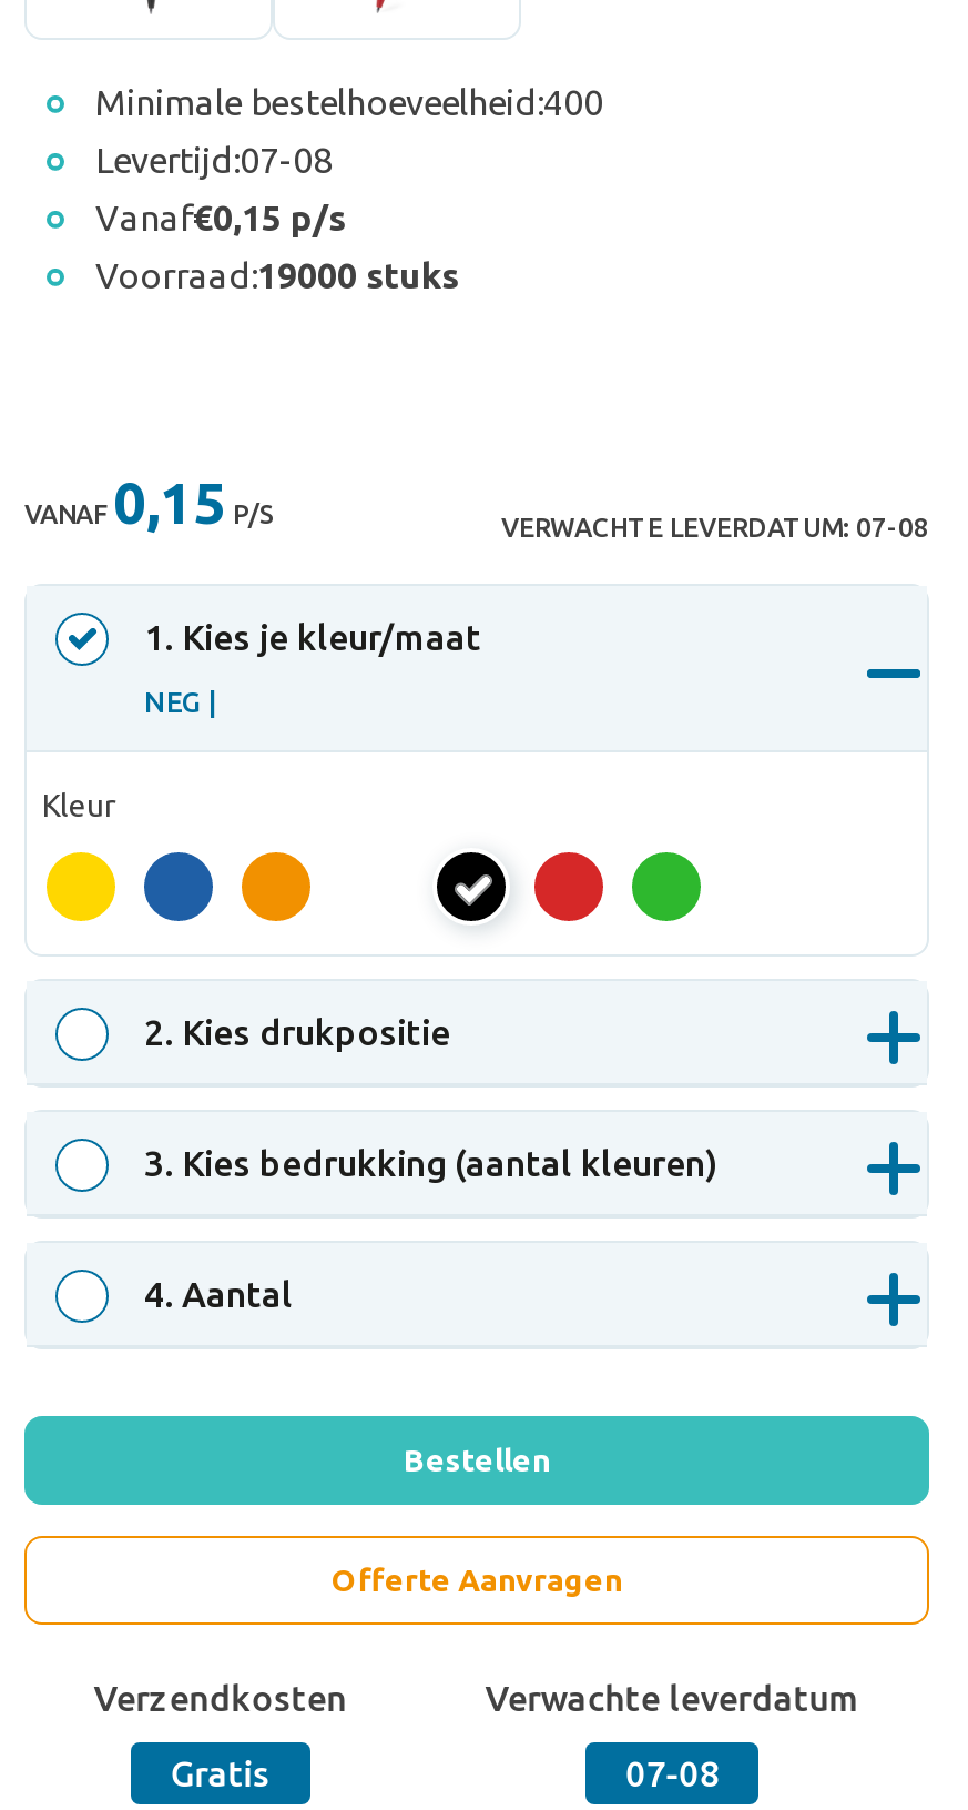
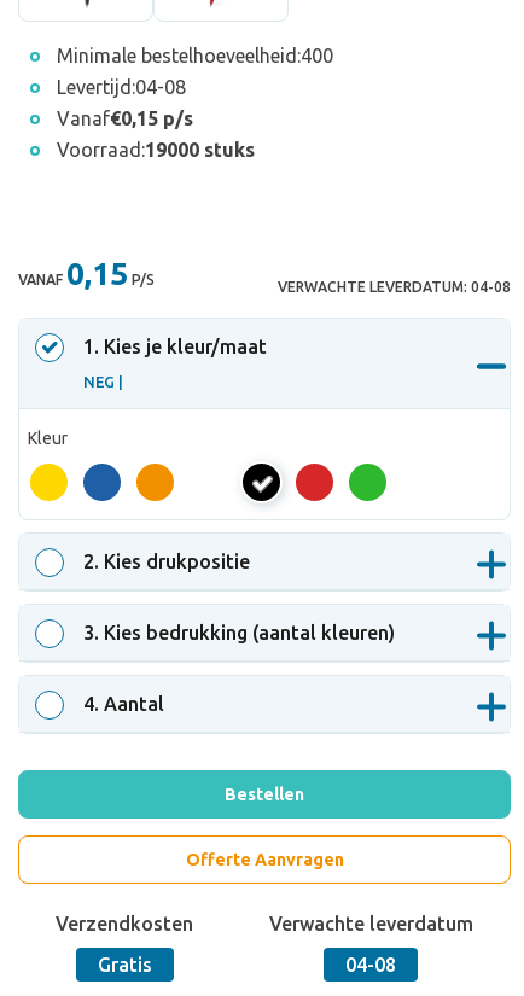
- Levertijd:07-08
+ Levertijd:04-08

- VERWACHTE LEVERDATUM: 07-08
+ VERWACHTE LEVERDATUM: 04-08

- 07-08
+ 04-08
